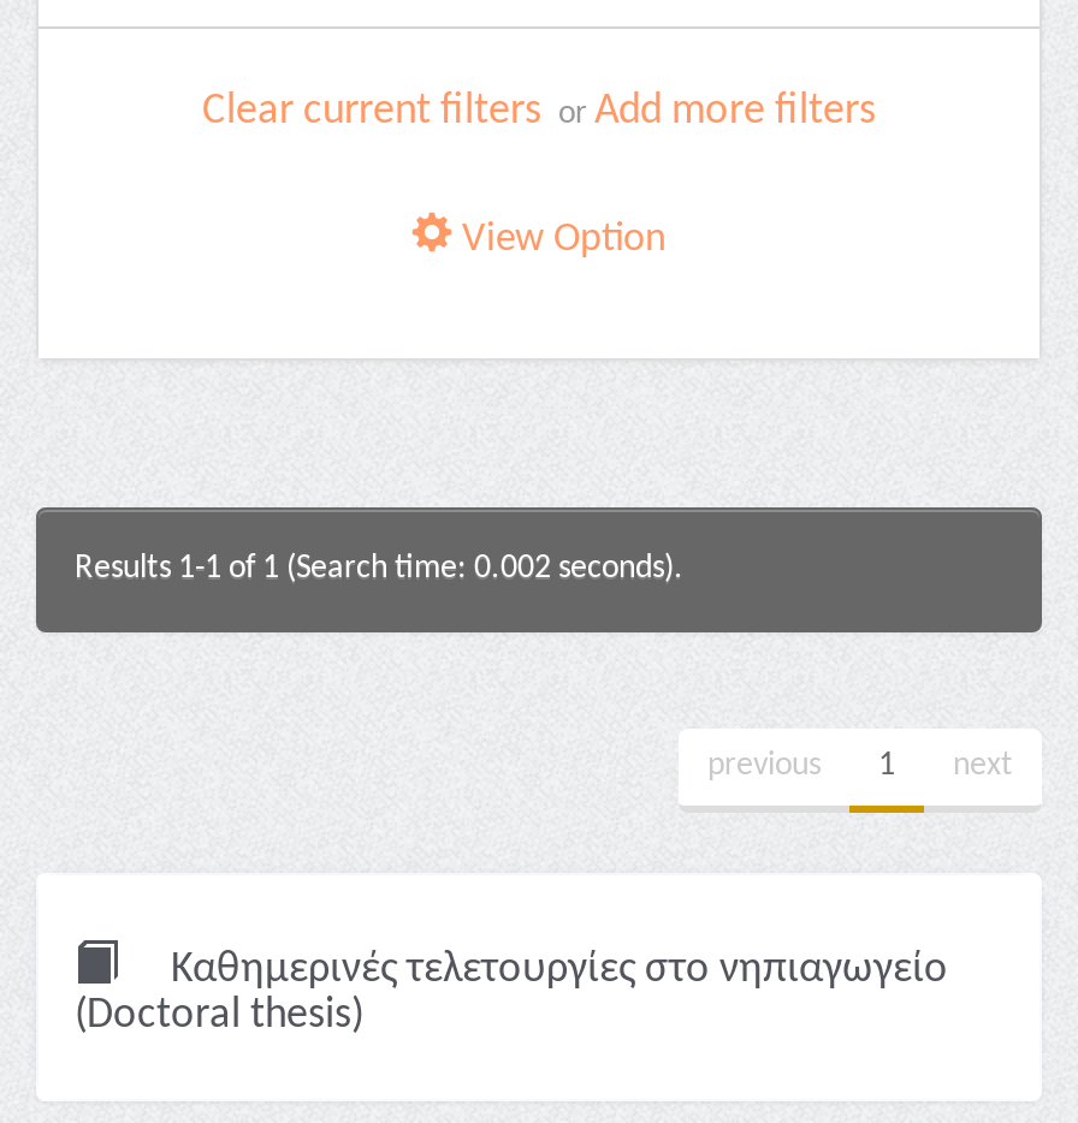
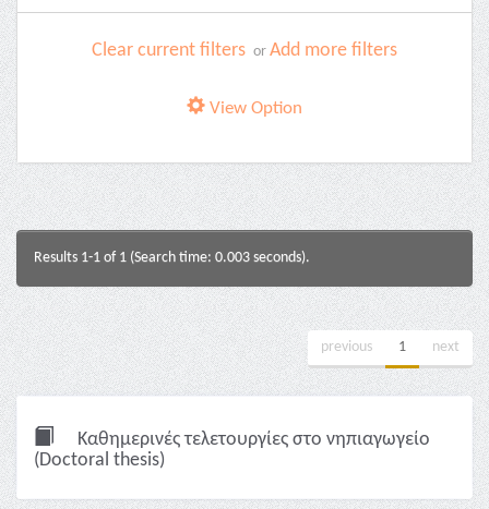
- Results 1-1 of 1 (Search time: 0.002 seconds).
+ Results 1-1 of 1 (Search time: 0.003 seconds).
